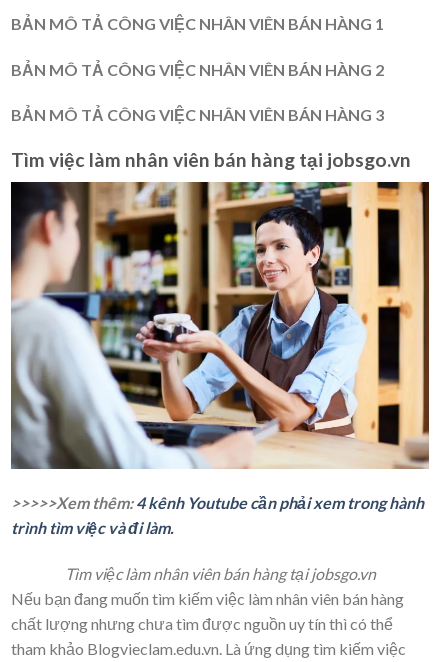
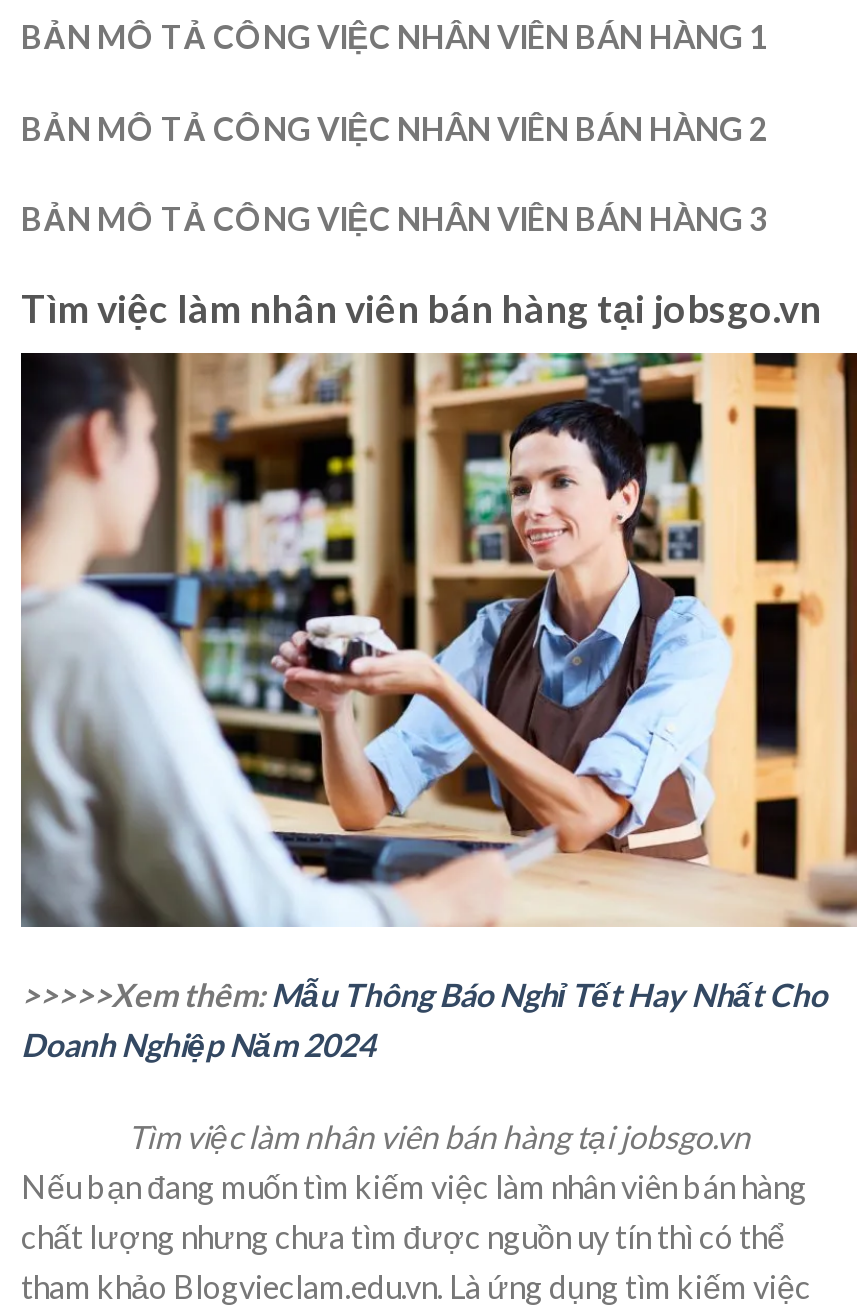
- >>>>>Xem thêm: 4 kênh Youtube cần phải xem trong hành
- trình tìm việc và đi làm.
+ >>>>>Xem thêm: Mẫu Thông Báo Nghỉ Tết Hay Nhất Cho
+ Doanh Nghiệp Năm 2024
